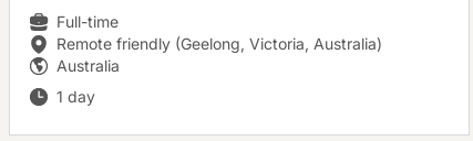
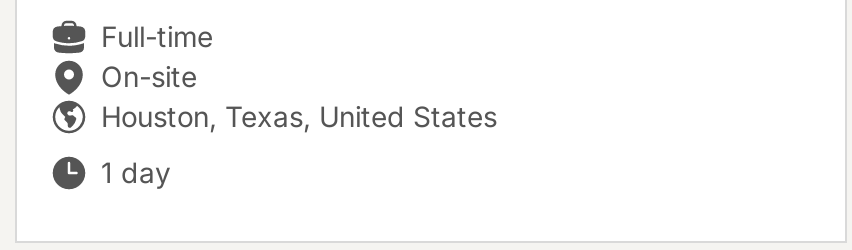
- Remote friendly (Geelong, Victoria, Australia)
- Australia
+ On-site
+ Houston, Texas, United States
